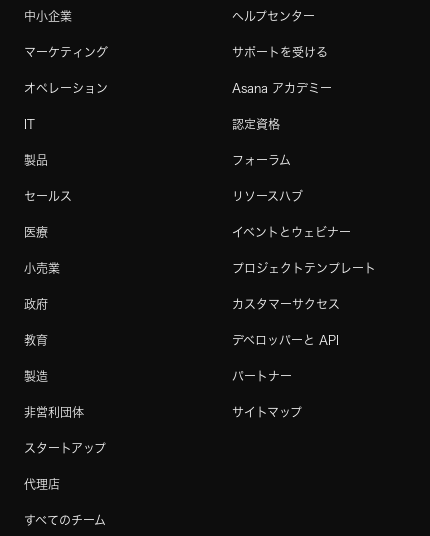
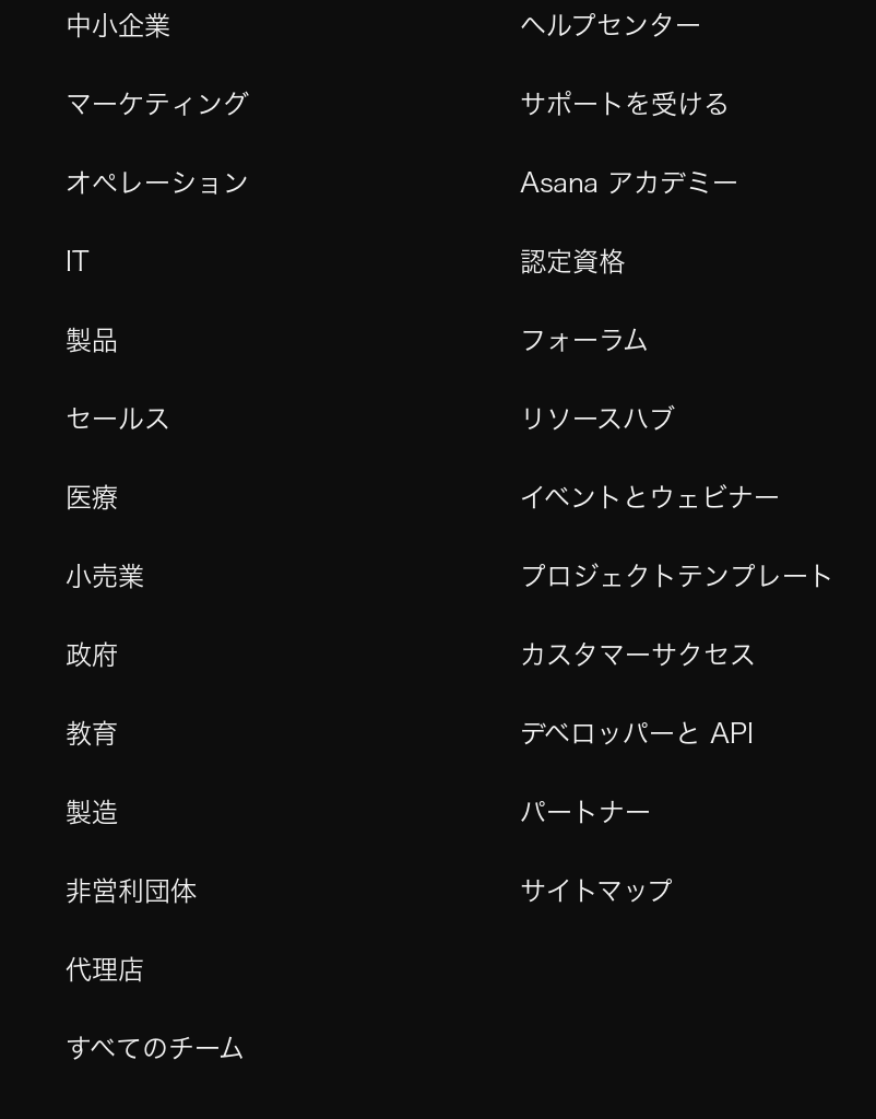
- スタートアップ
